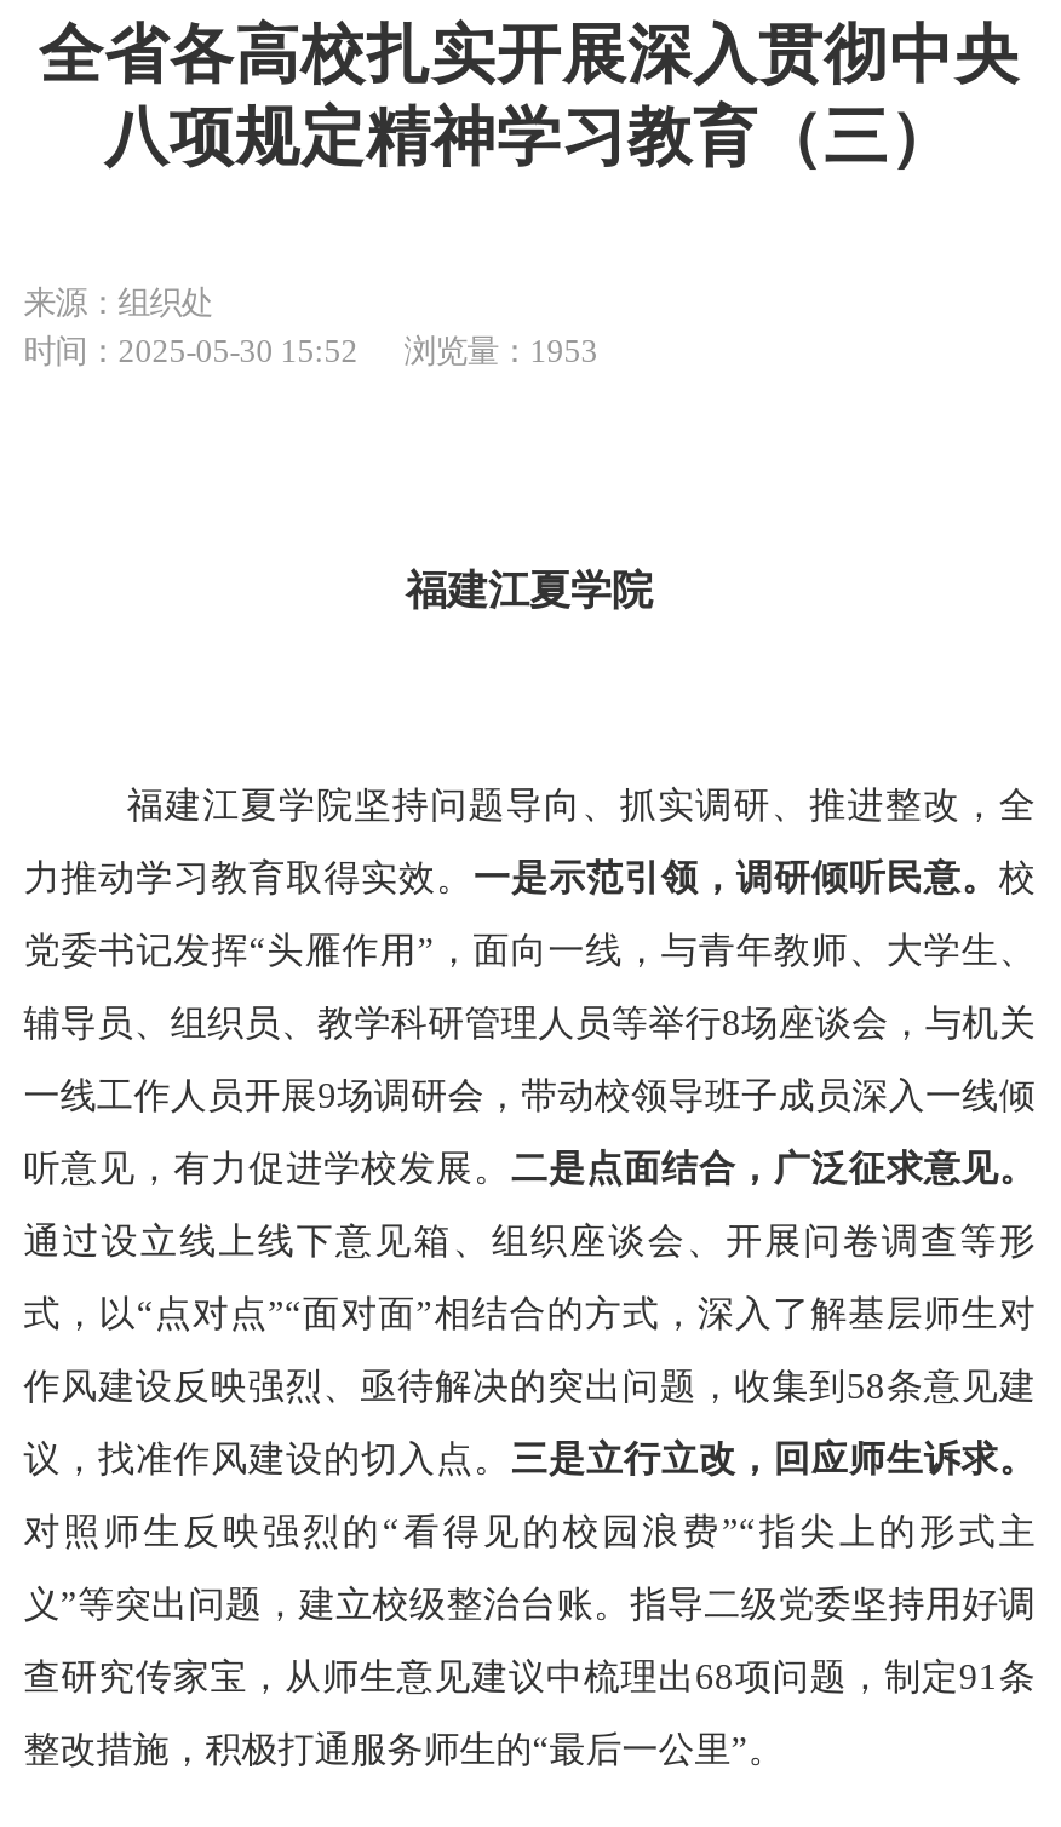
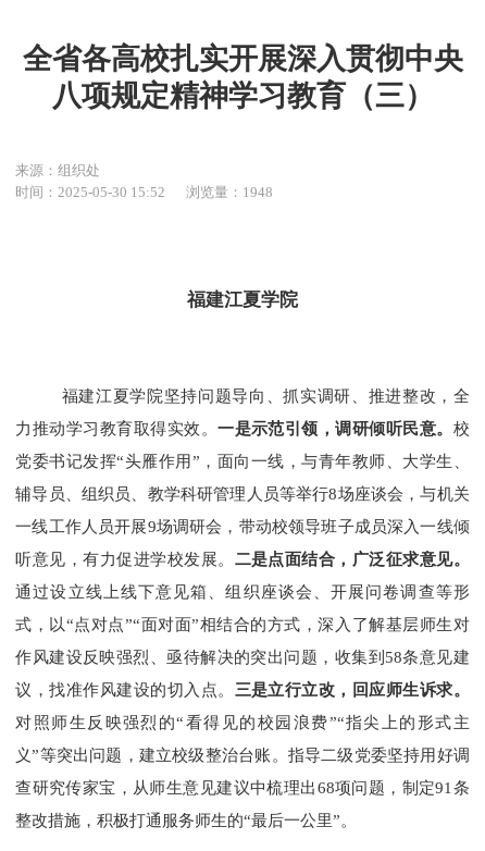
- 时间：2025-05-30 15:52 浏览量：1953
+ 时间：2025-05-30 15:52 浏览量：1948
